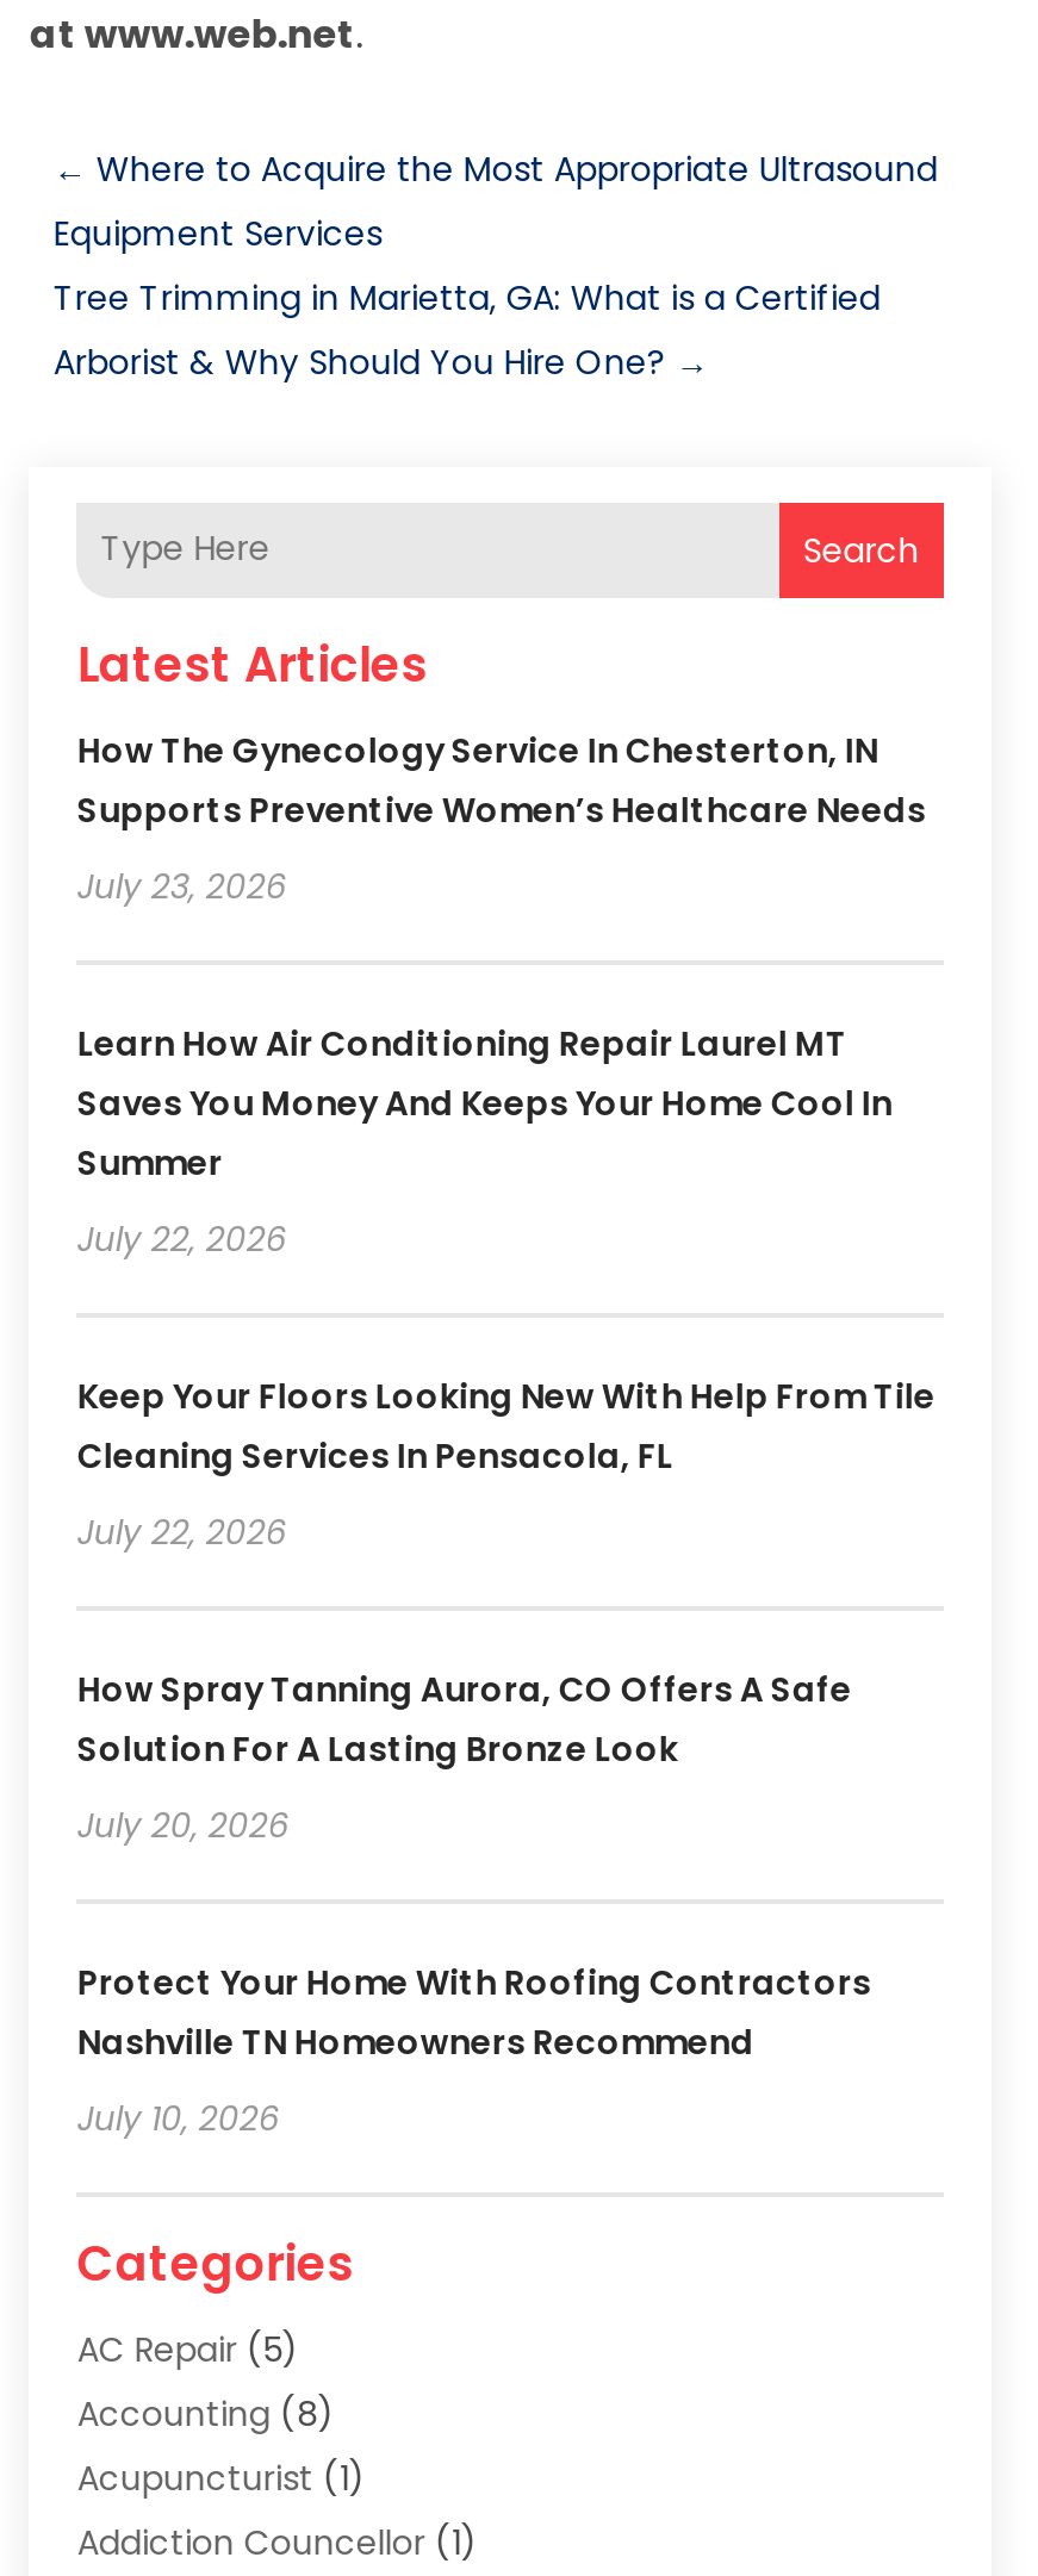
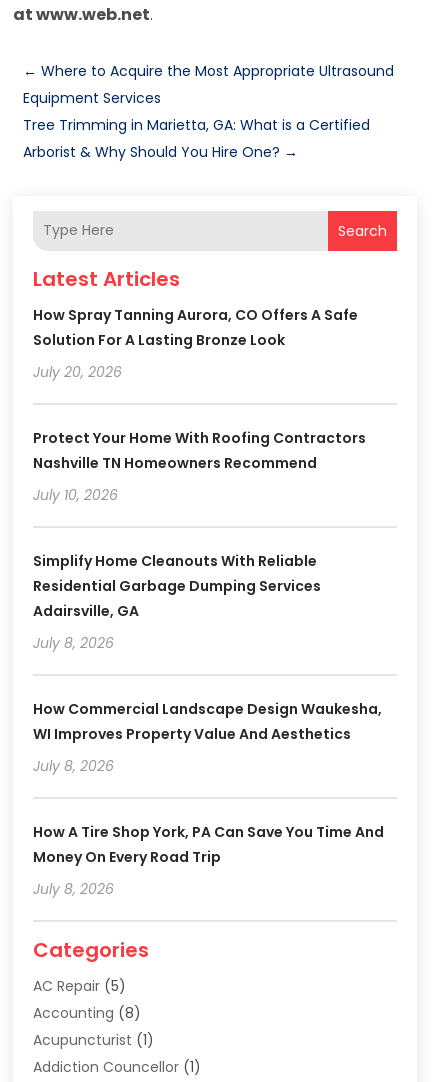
- How The Gynecology Service In Chesterton, IN
- Supports Preventive Women’s Healthcare Needs
- July 23, 2026
- Learn How Air Conditioning Repair Laurel MT
- Saves You Money And Keeps Your Home Cool In
- Summer
- July 22, 2026
- Keep Your Floors Looking New With Help From Tile
- Cleaning Services In Pensacola, FL
- July 22, 2026

moved up: How Spray Tanning Aurora, CO Offers A Safe | Solution For A Lasting Bronze Look | July 20, 2026 | Protect Your Home With Roofing Contractors | Nashville TN Homeowners Recommend | July 10, 2026

+ Simplify Home Cleanouts With Reliable
+ Residential Garbage Dumping Services
+ Adairsville, GA
+ July 8, 2026
+ How Commercial Landscape Design Waukesha,
+ WI Improves Property Value And Aesthetics
+ July 8, 2026
+ How A Tire Shop York, PA Can Save You Time And
+ Money On Every Road Trip
+ July 8, 2026
